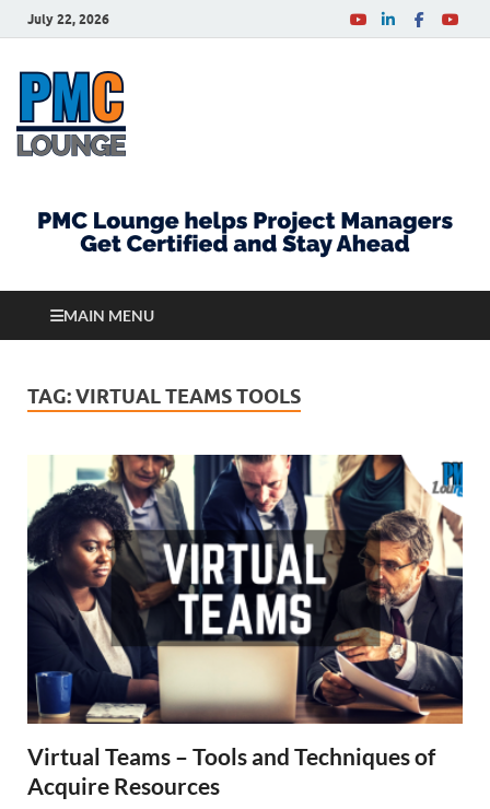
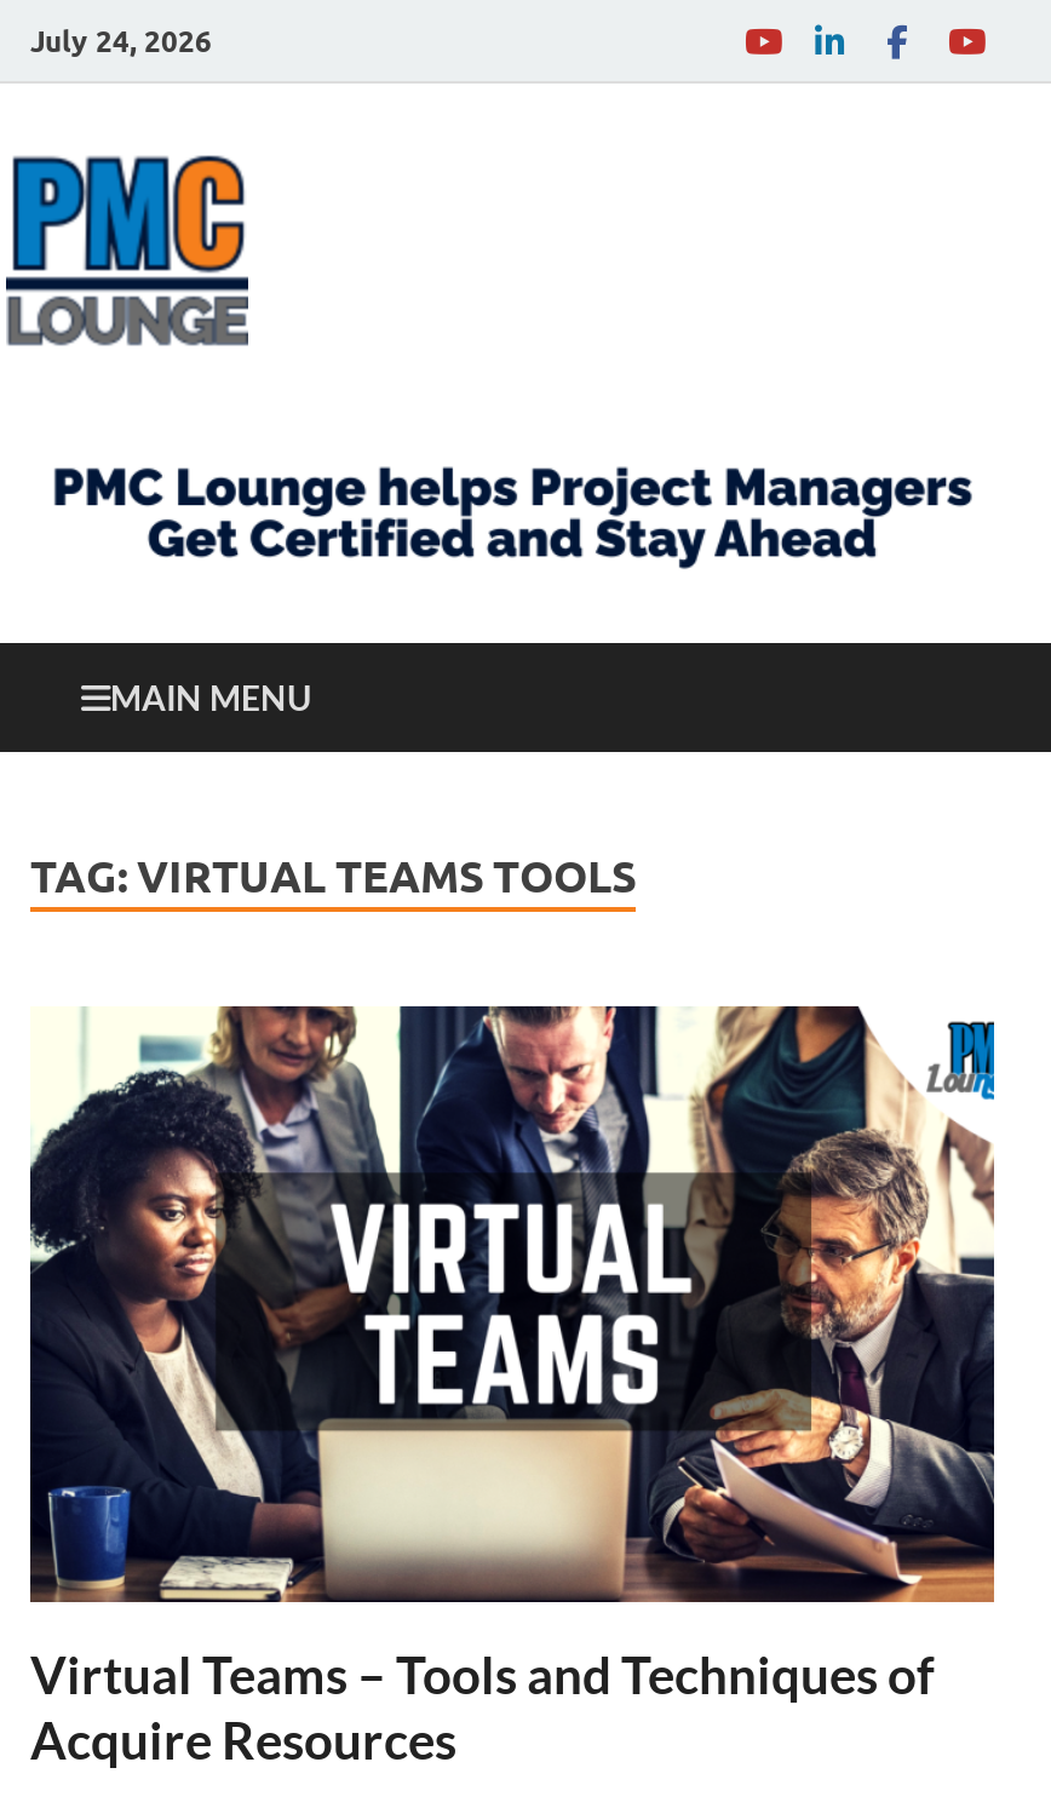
- July 22, 2026
+ July 24, 2026
